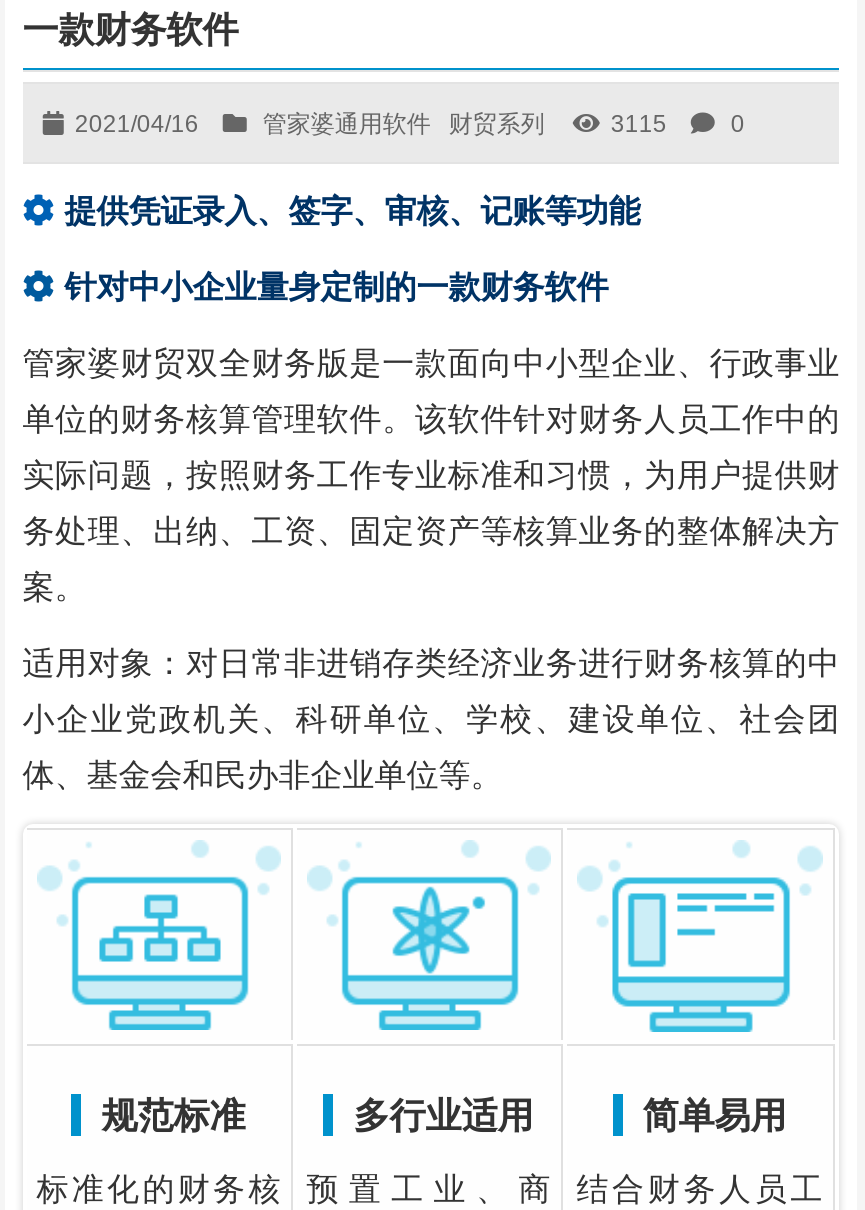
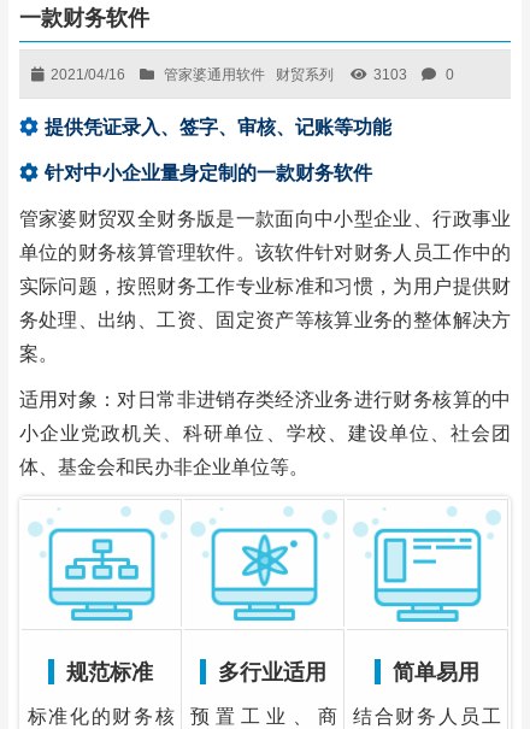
- 3115
+ 3103
